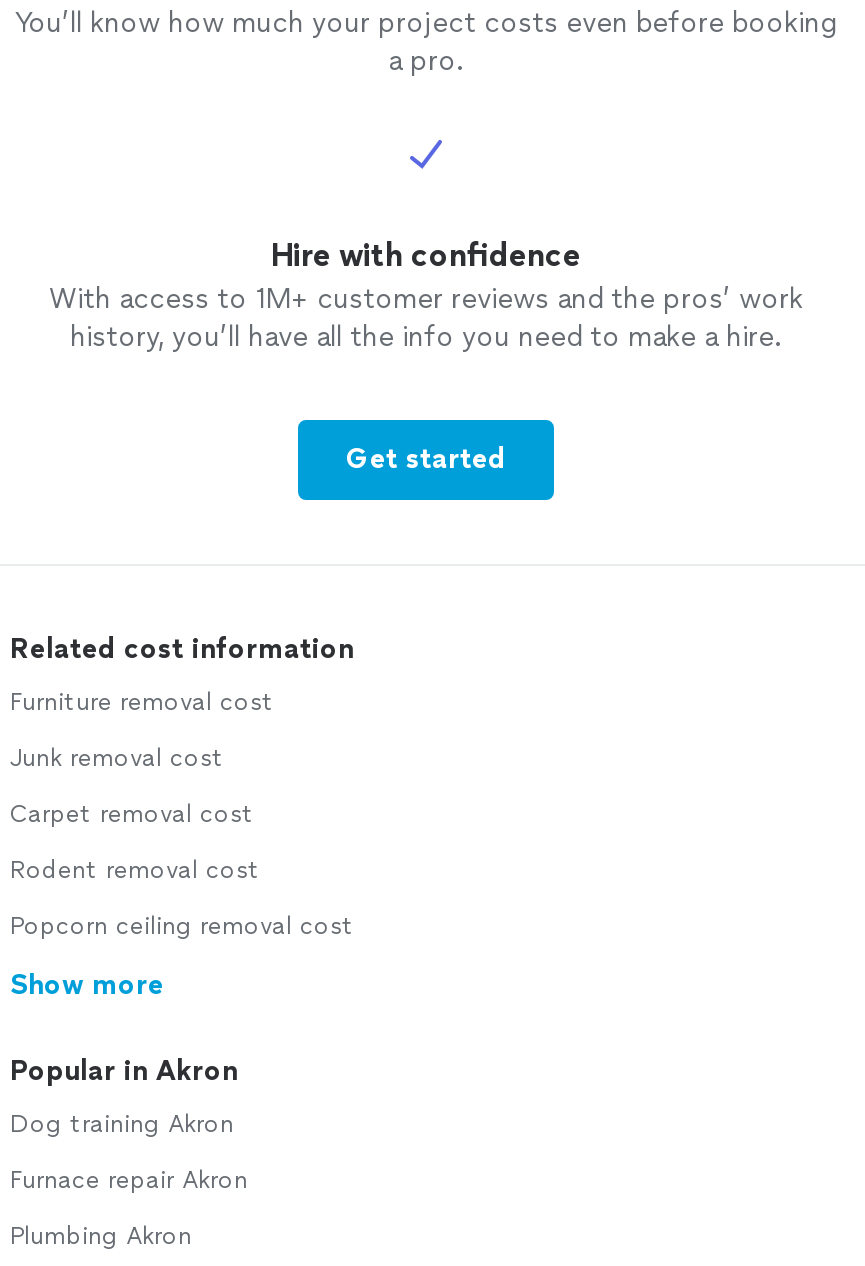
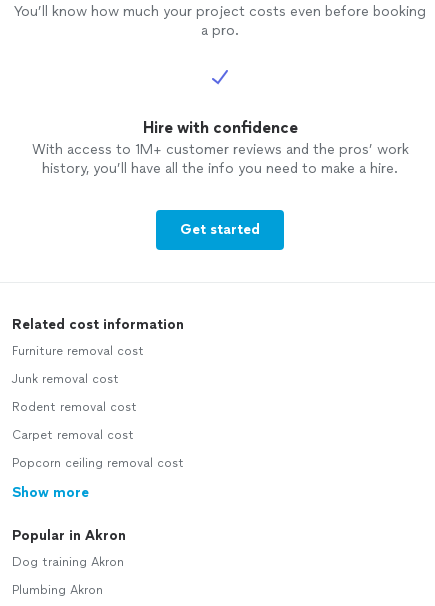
moved down: Carpet removal cost

- Furnace repair Akron
